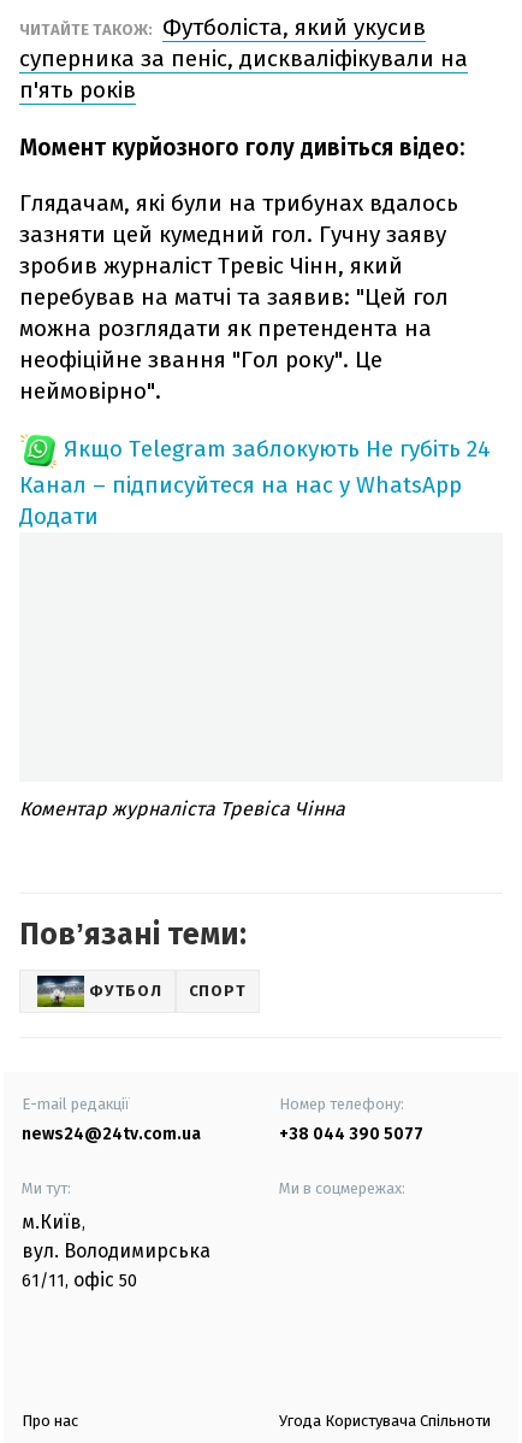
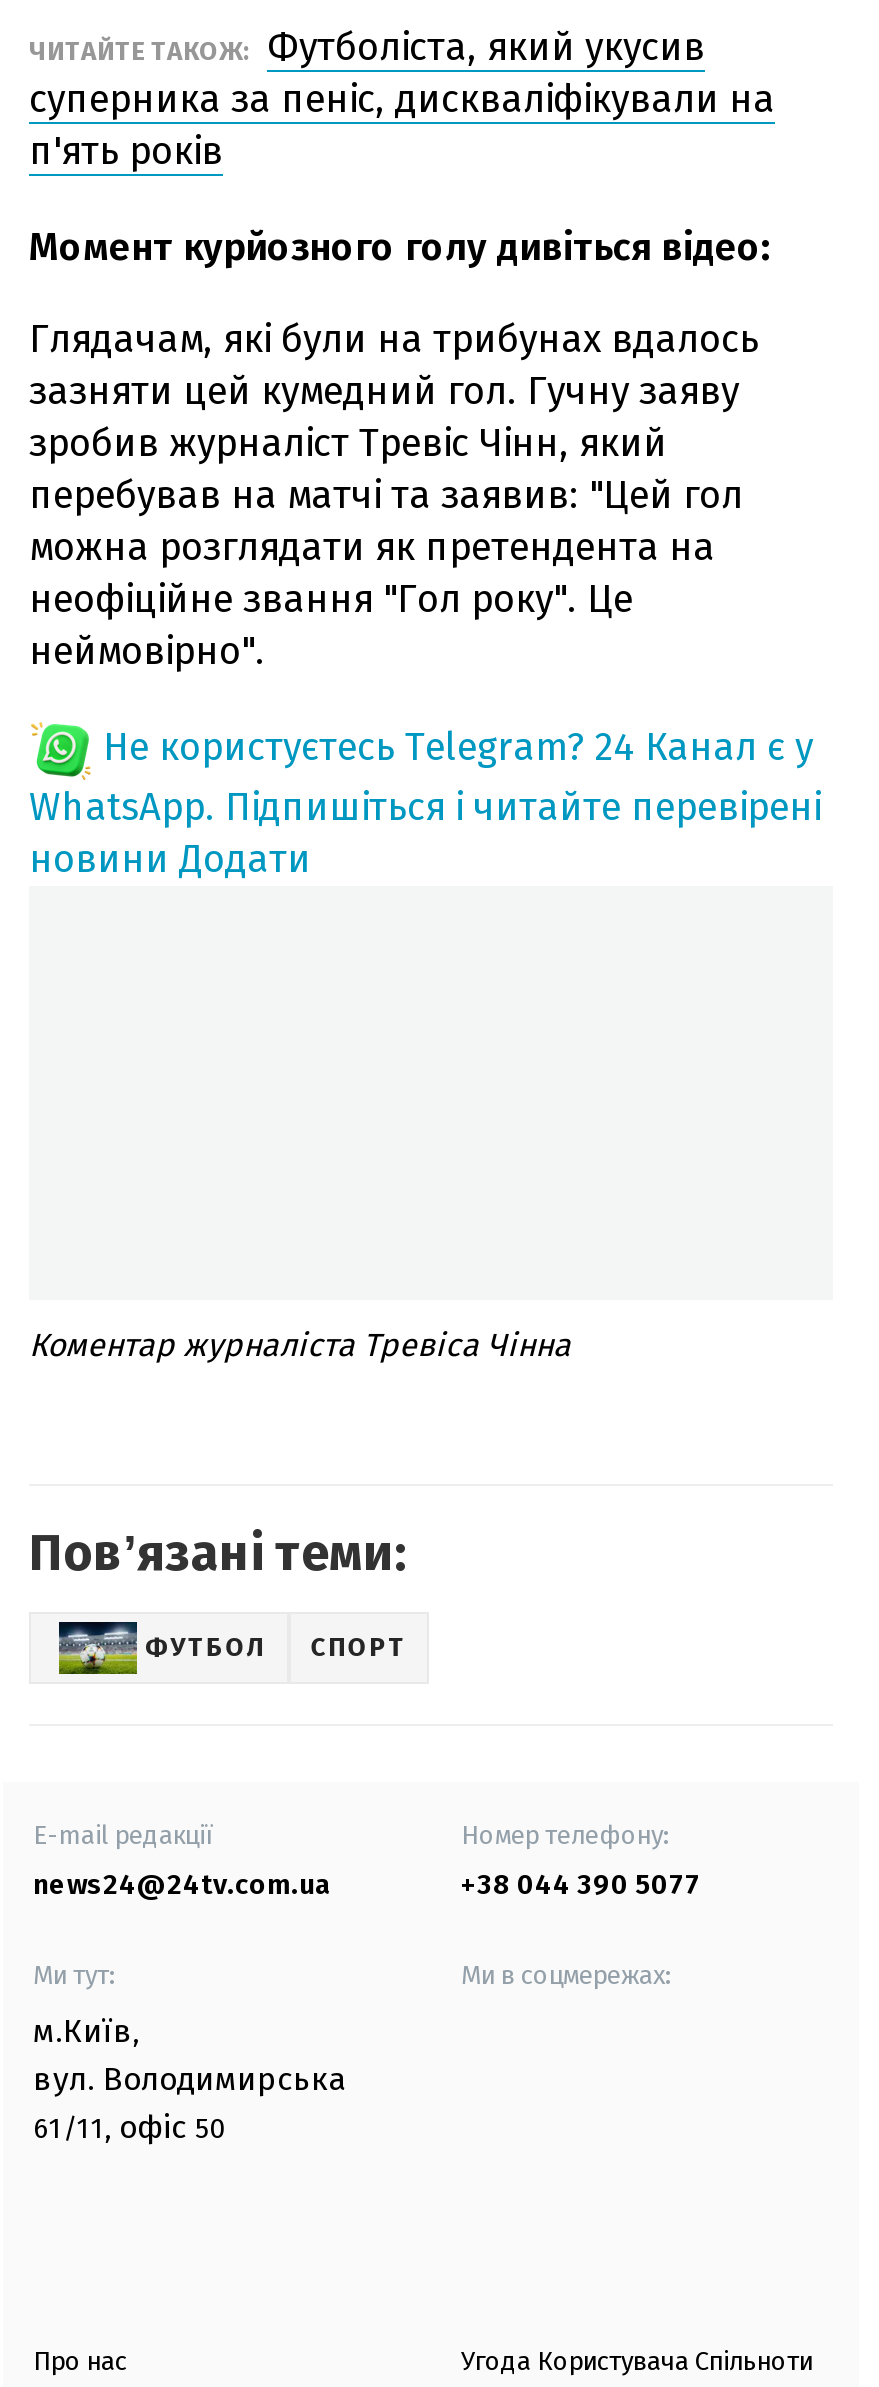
- Якщо Telegram заблокують Не губіть 24
- Канал – підписуйтеся на нас у WhatsApp
- Додати
+ Не користуєтесь Telegram? 24 Канал є у
+ WhatsApp. Підпишіться і читайте перевірені
+ новини Додати
